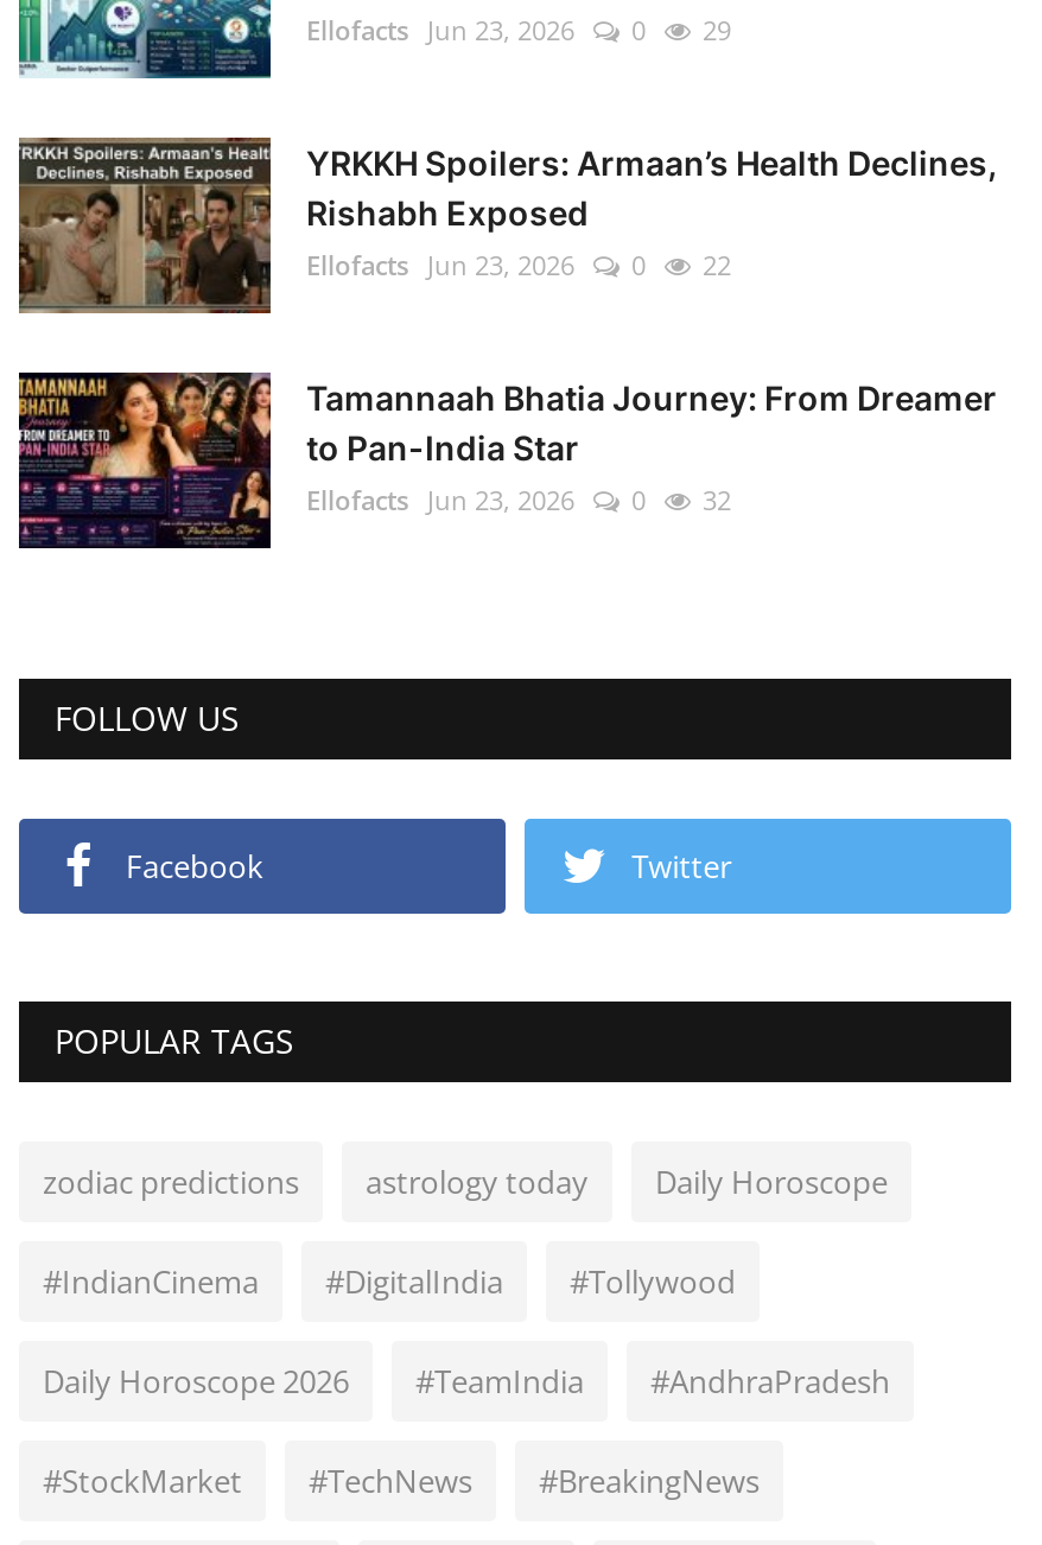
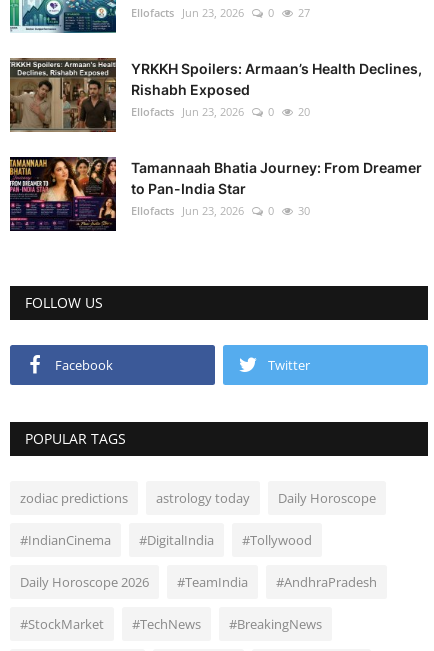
- Ellofacts Jun 23, 2026 0 29
+ Ellofacts Jun 23, 2026 0 27

- Ellofacts Jun 23, 2026 0 22
+ Ellofacts Jun 23, 2026 0 20

- Ellofacts Jun 23, 2026 0 32
+ Ellofacts Jun 23, 2026 0 30
